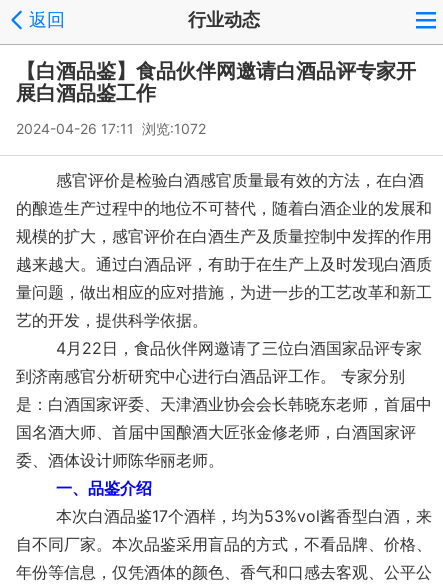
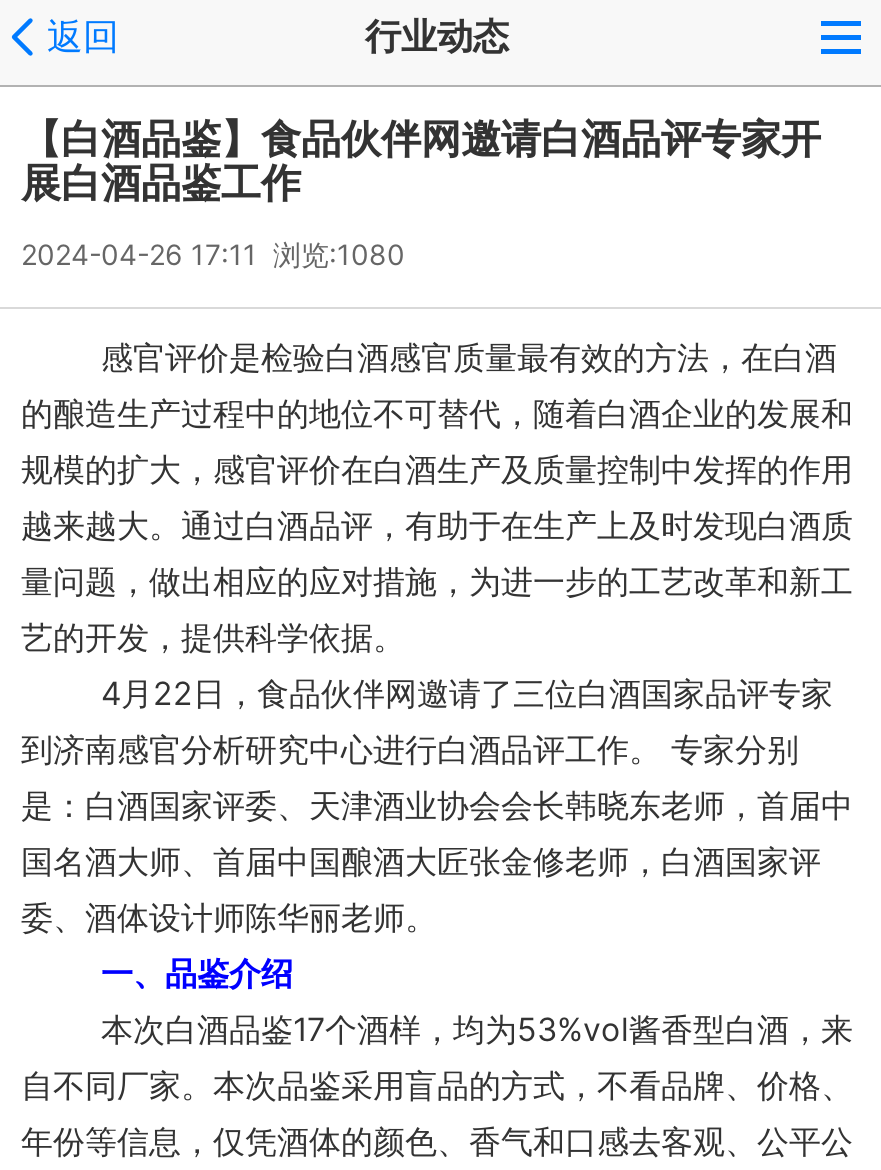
- 2024-04-26 17:11 浏览:1072
+ 2024-04-26 17:11 浏览:1080
